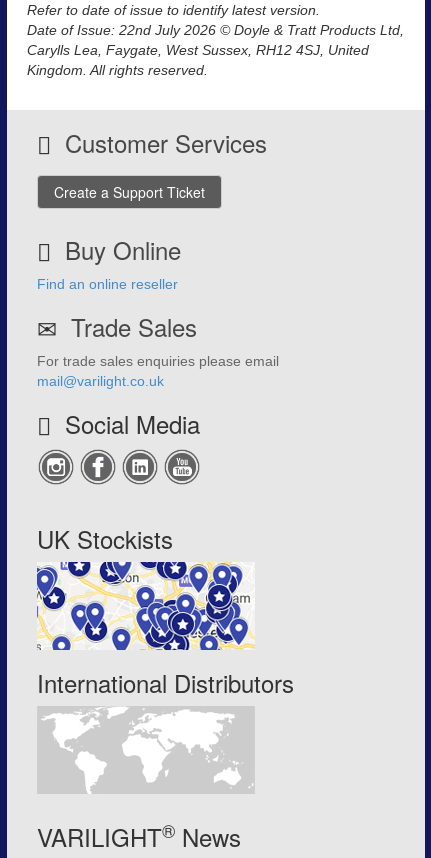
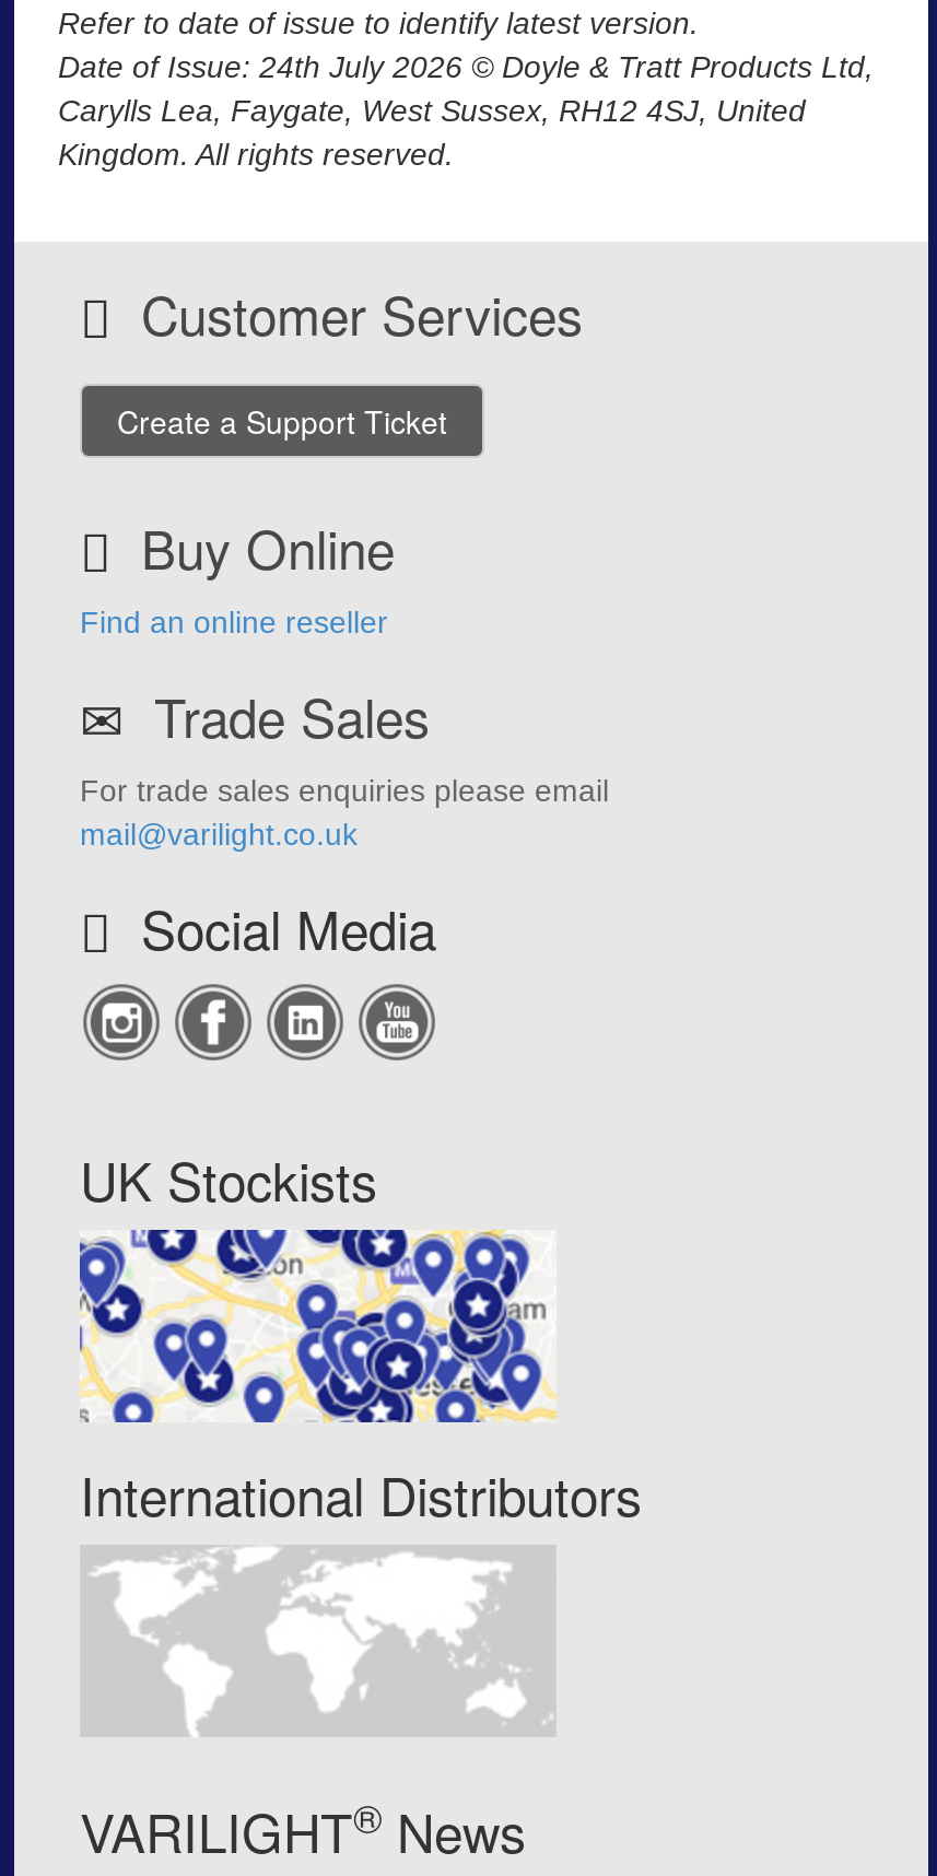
- Date of Issue: 22nd July 2026 © Doyle & Tratt Products Ltd,
+ Date of Issue: 24th July 2026 © Doyle & Tratt Products Ltd,
